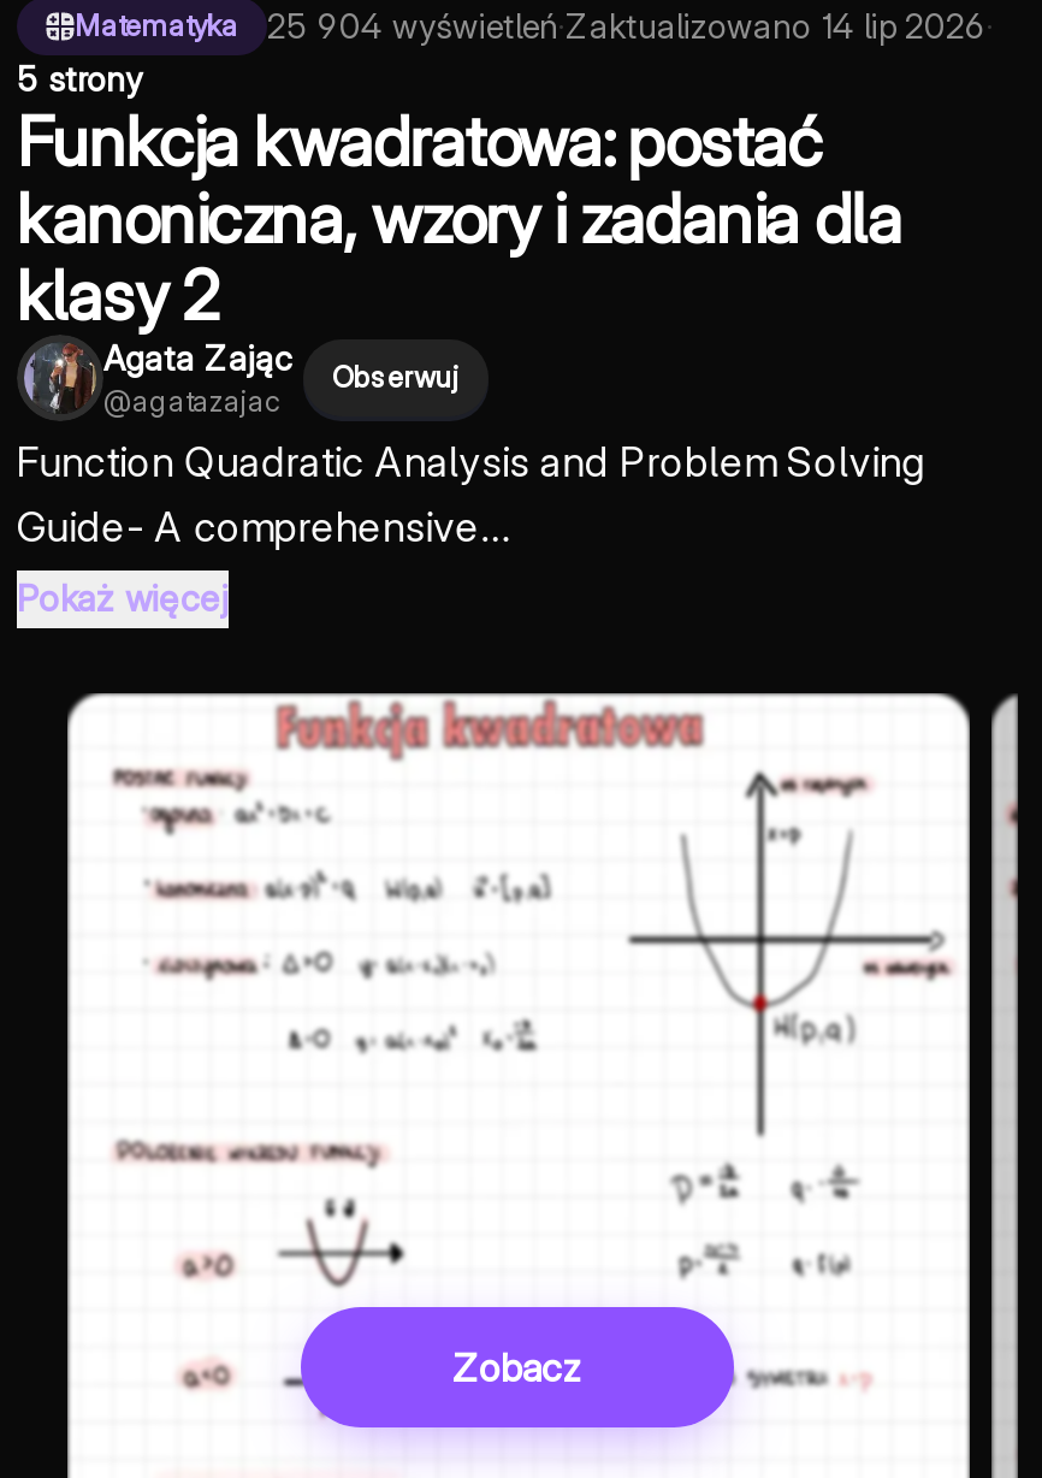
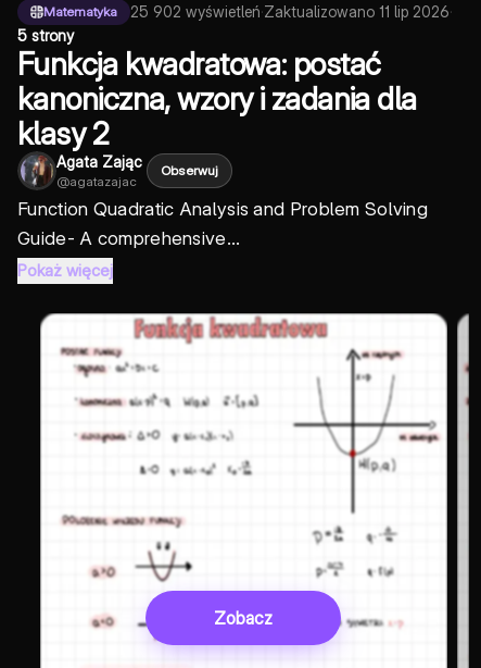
- 25 904 wyświetleń·Zaktualizowano 14 lip 2026 ·
+ 25 902 wyświetleń·Zaktualizowano 11 lip 2026 ·
